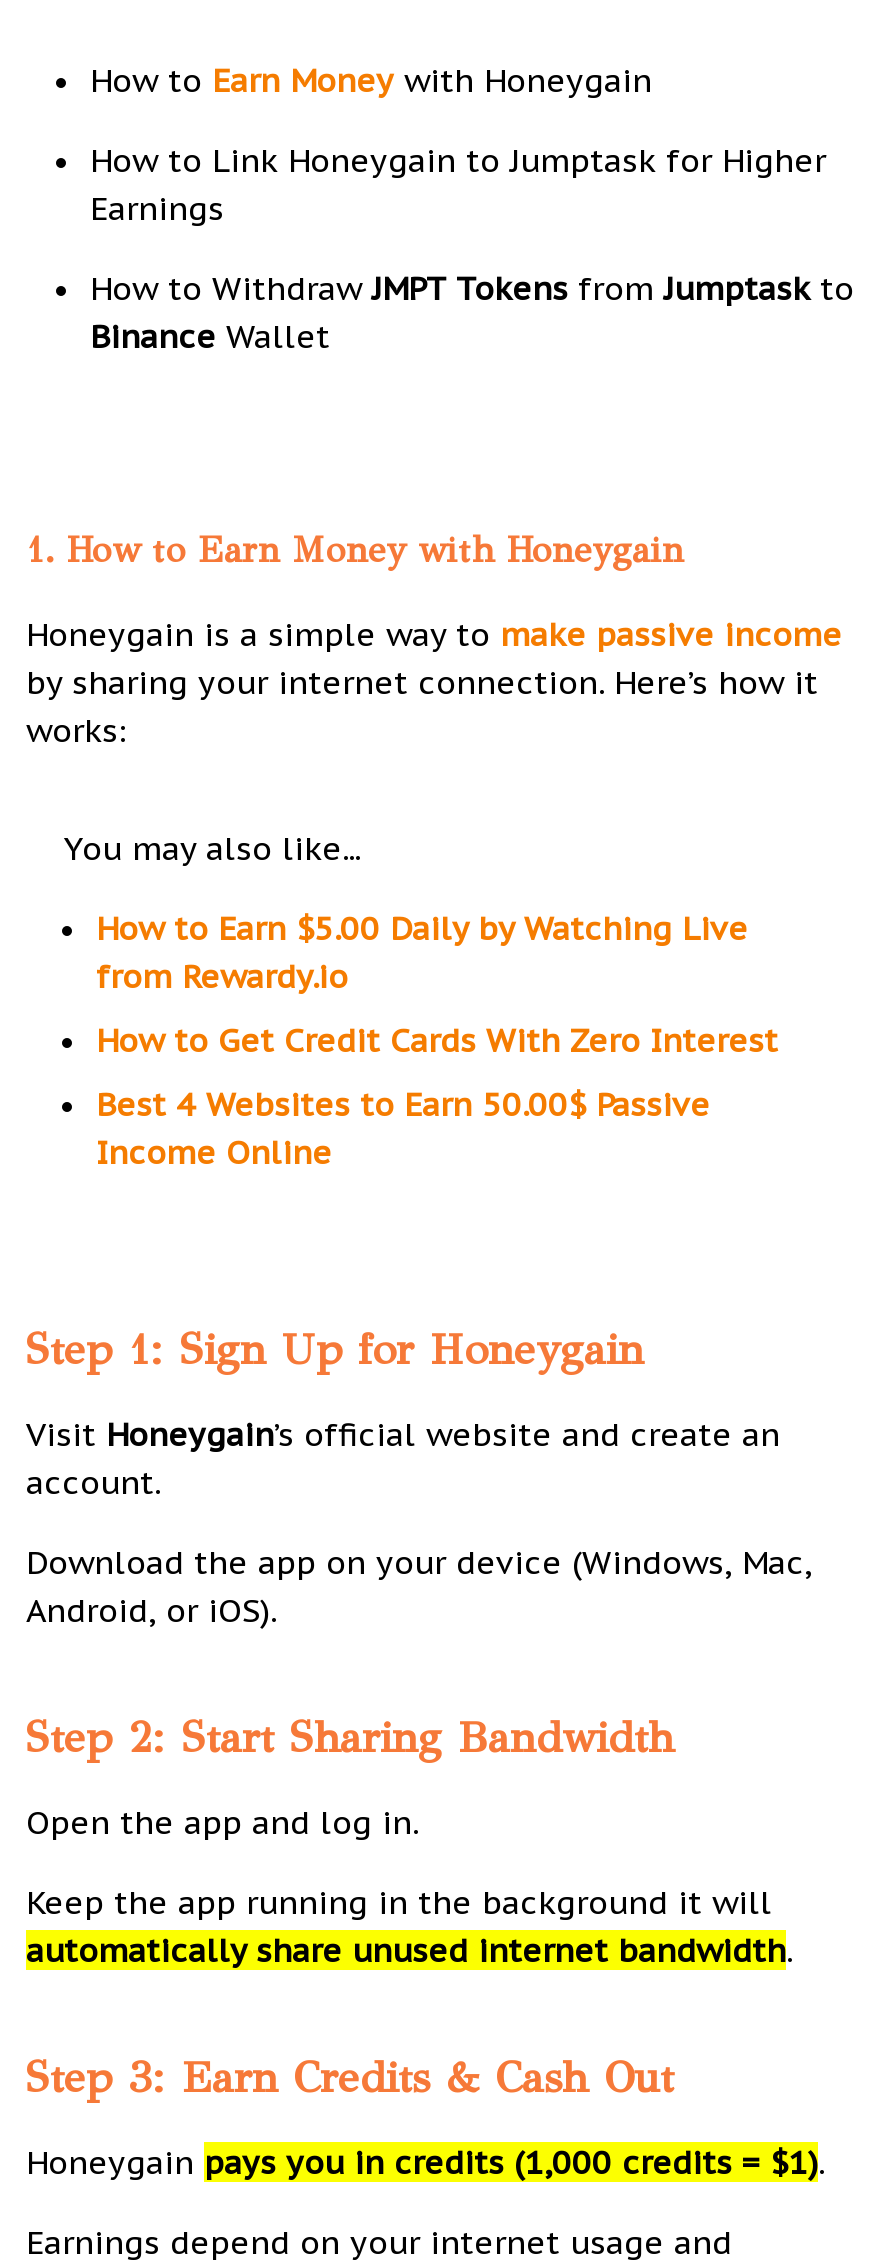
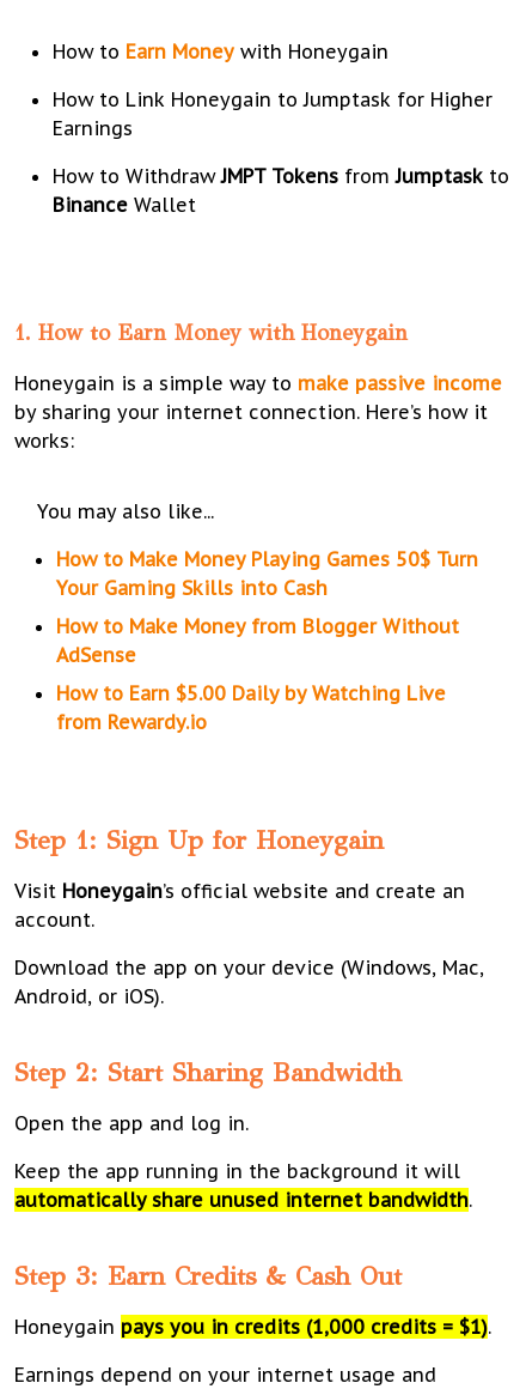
+ How to Make Money Playing Games 50$ Turn
+ Your Gaming Skills into Cash
+ How to Make Money from Blogger Without
+ AdSense

moved down: How to Earn $5.00 Daily by Watching Live | from Rewardy.io

- How to Get Credit Cards With Zero Interest
- Best 4 Websites to Earn 50.00$ Passive
- Income Online
